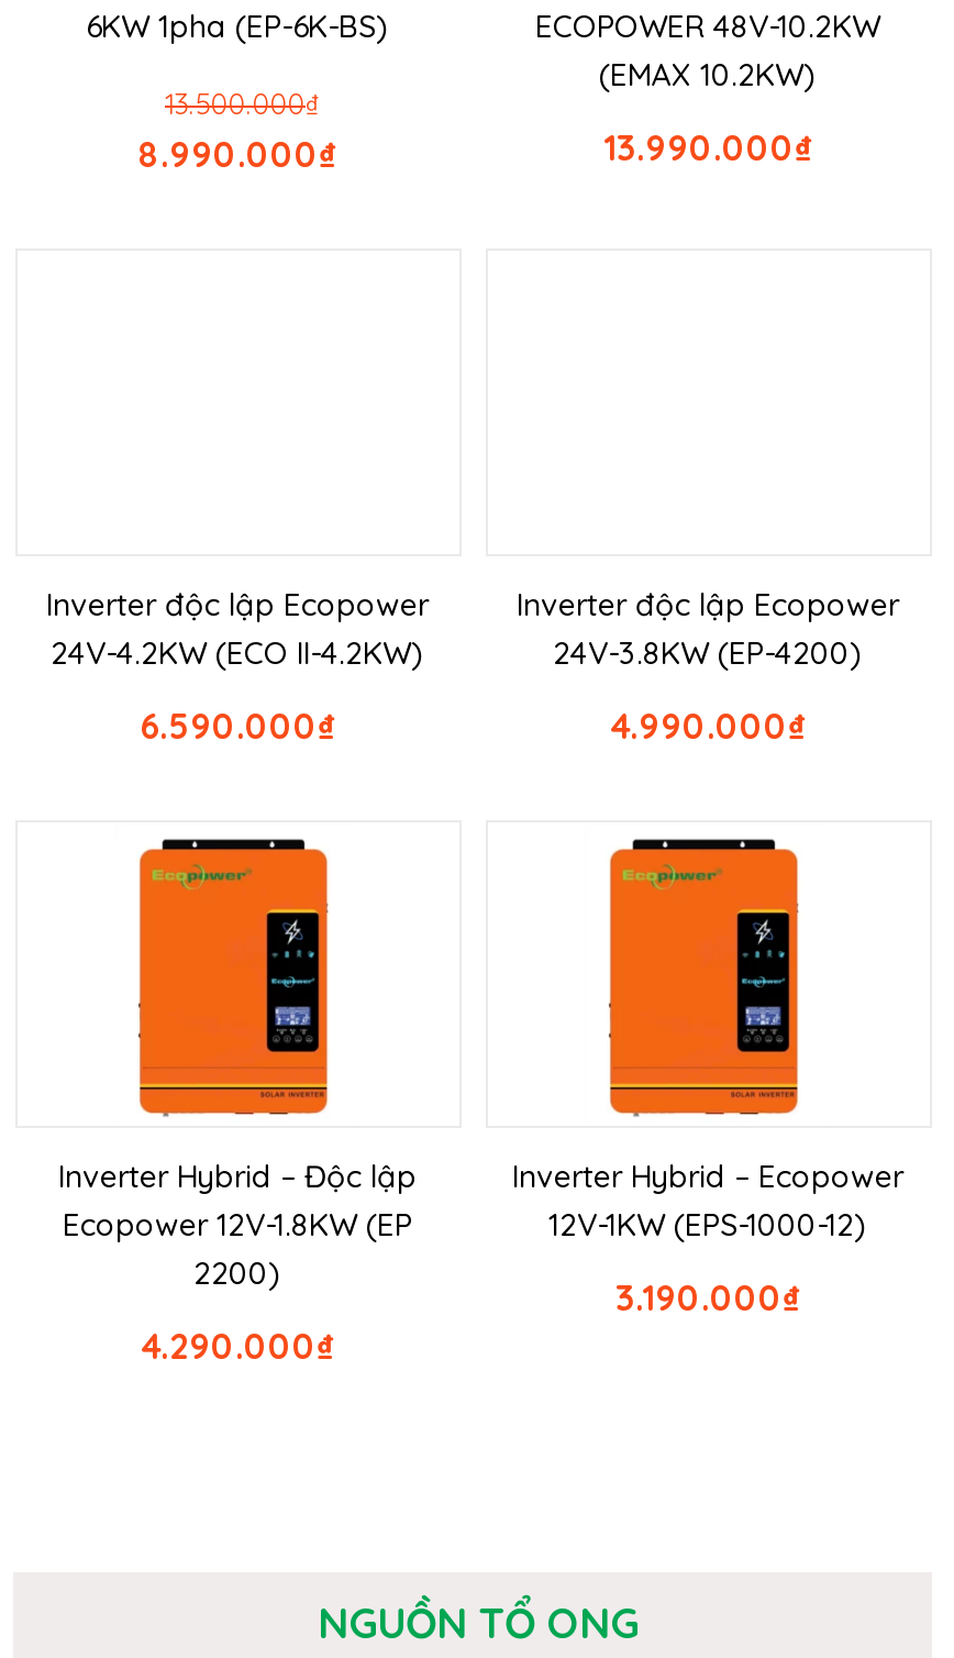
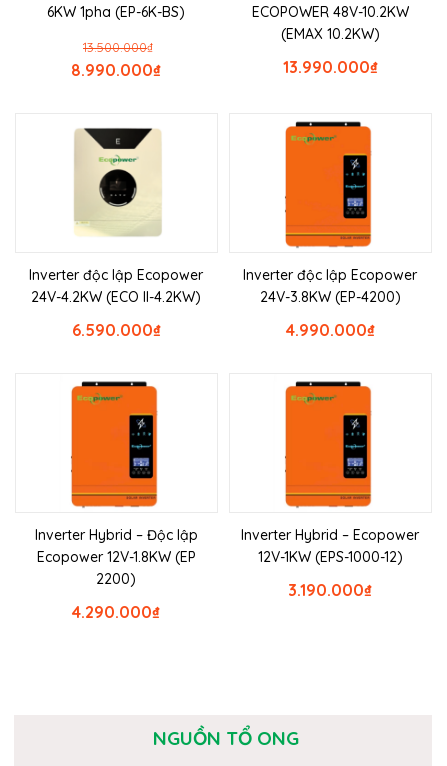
+ [image]

+ [image]
